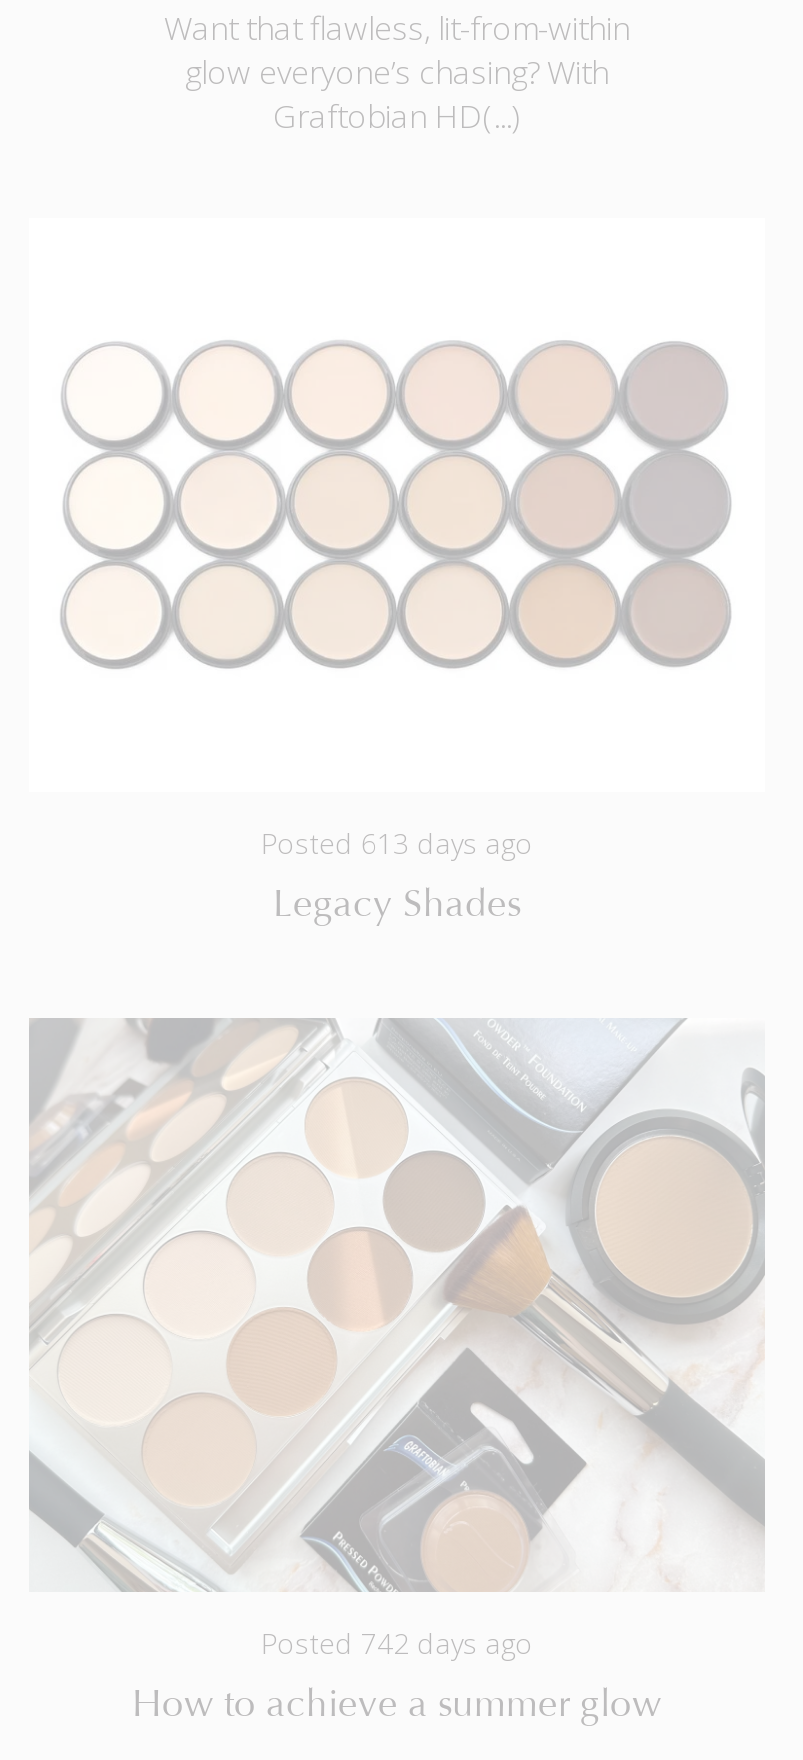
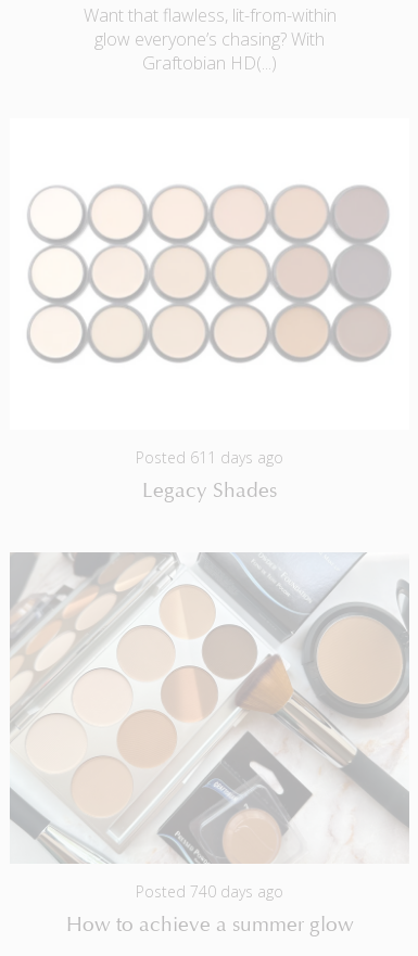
- Posted 613 days ago
+ Posted 611 days ago

- Posted 742 days ago
+ Posted 740 days ago
